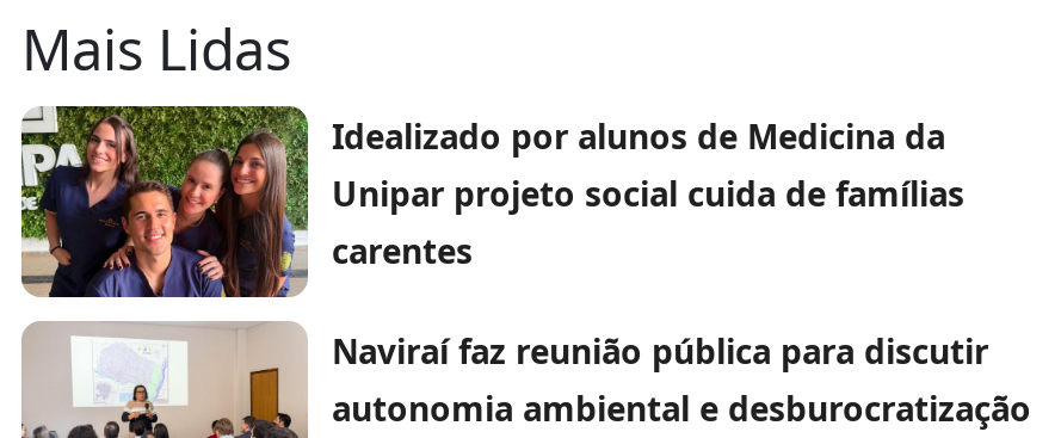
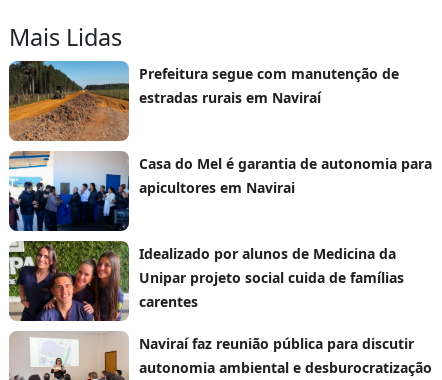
+ [image]
+ Prefeitura segue com manutenção de
+ estradas rurais em Naviraí
+ Casa do Mel é garantia de autonomia para
+ apicultores em Navirai

+ [image]
